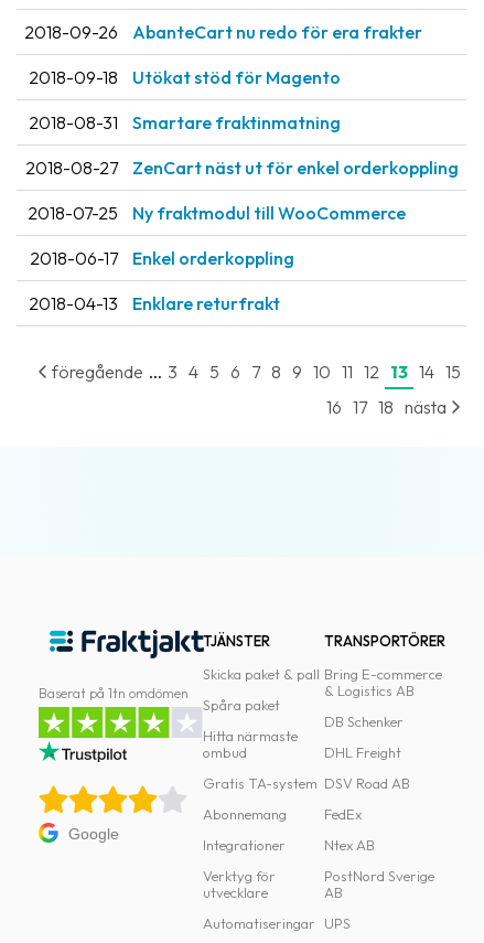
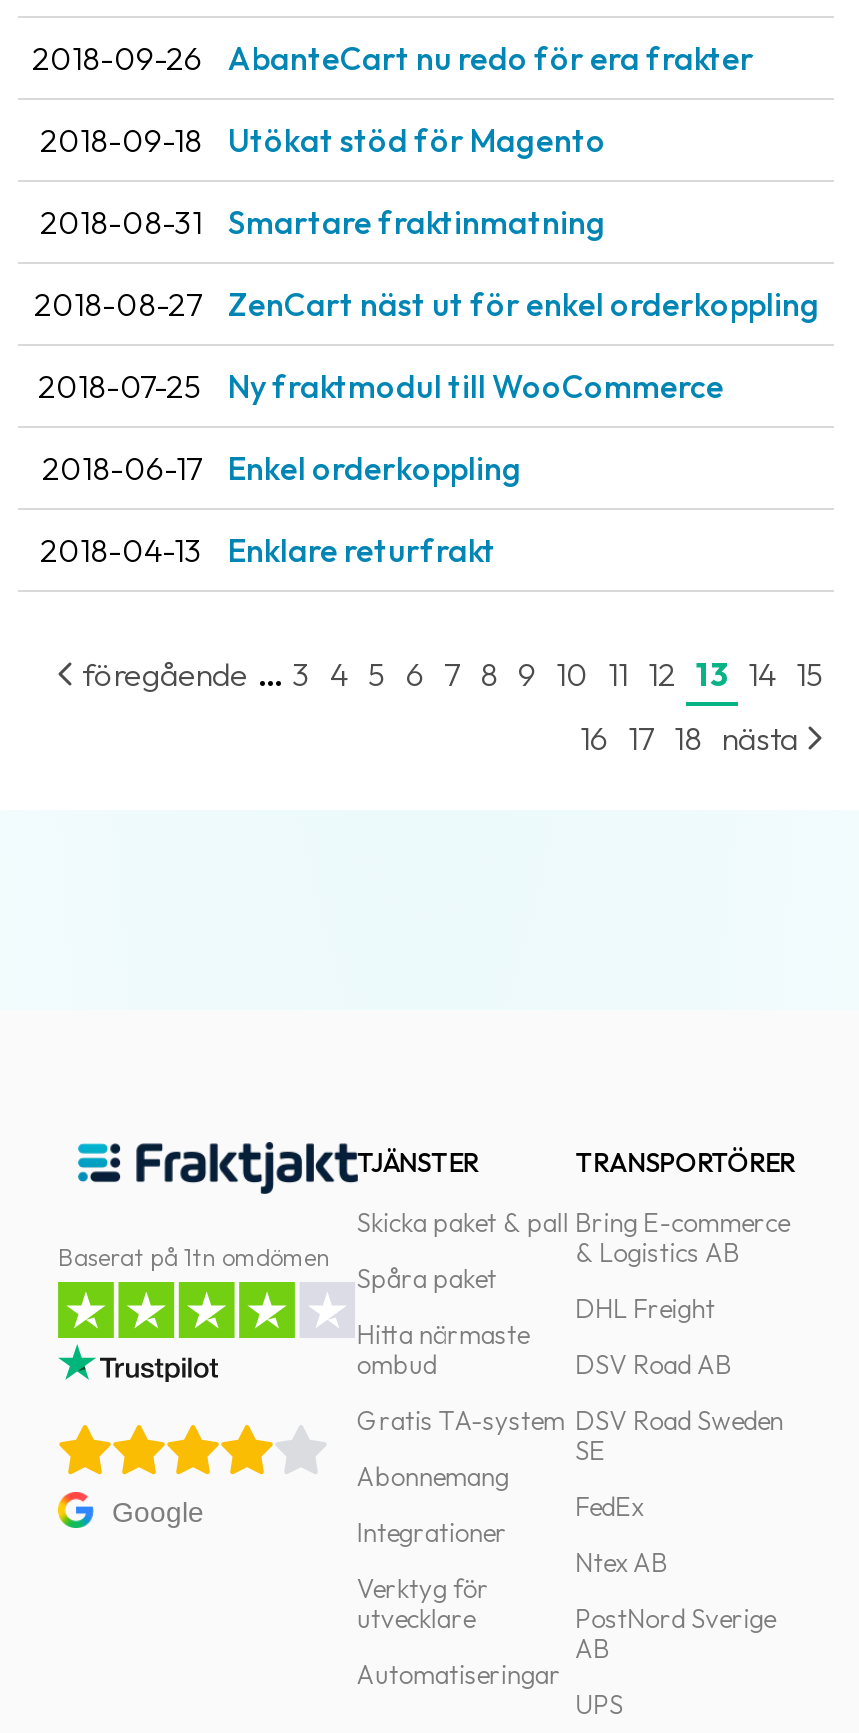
- DB Schenker

moved up: DHL Freight | DSV Road AB

+ DSV Road Sweden
+ SE
